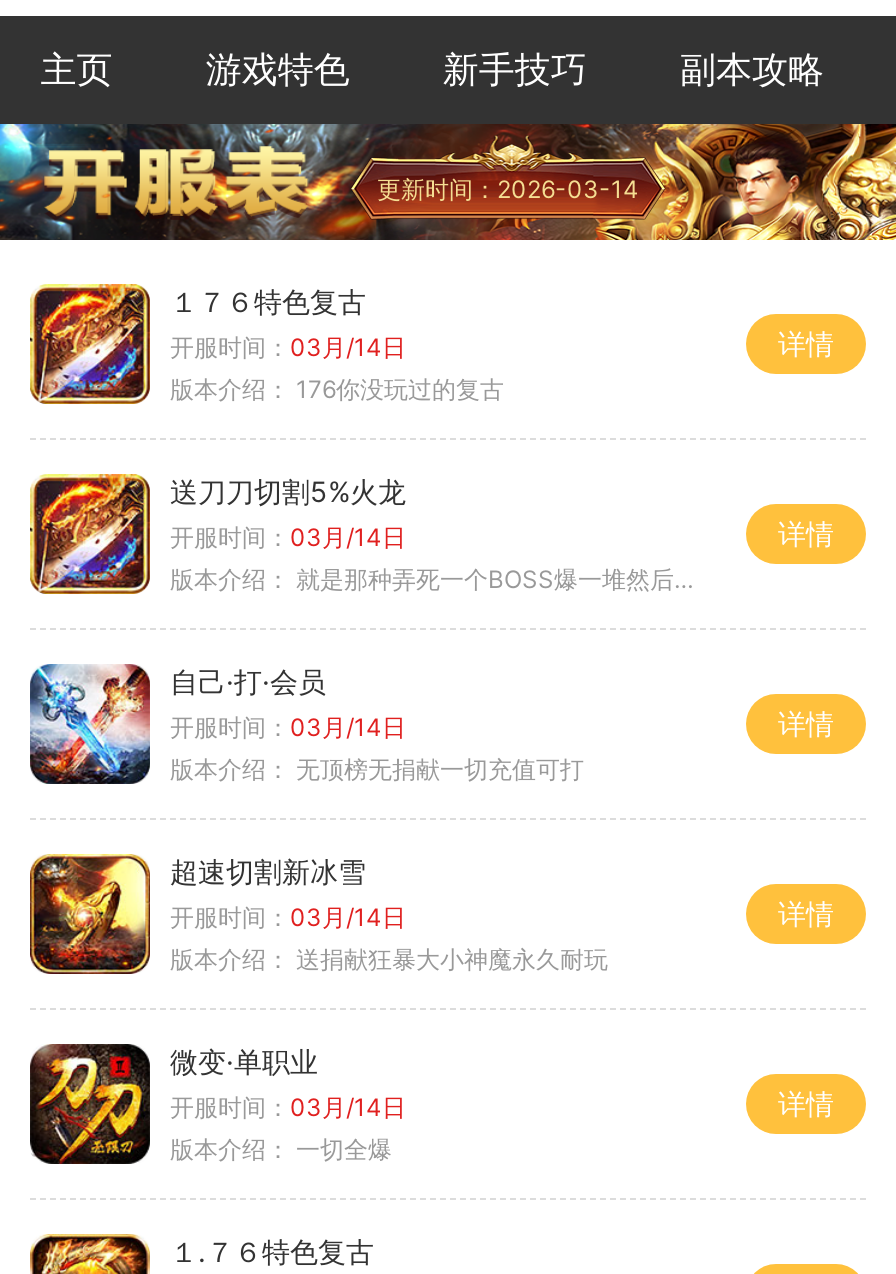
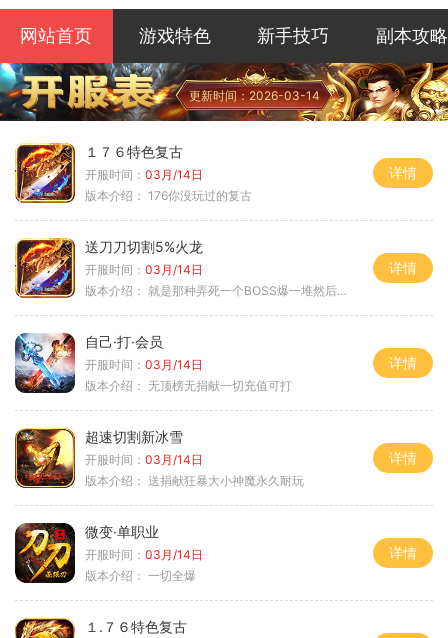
- 主页
+ 网站首页
